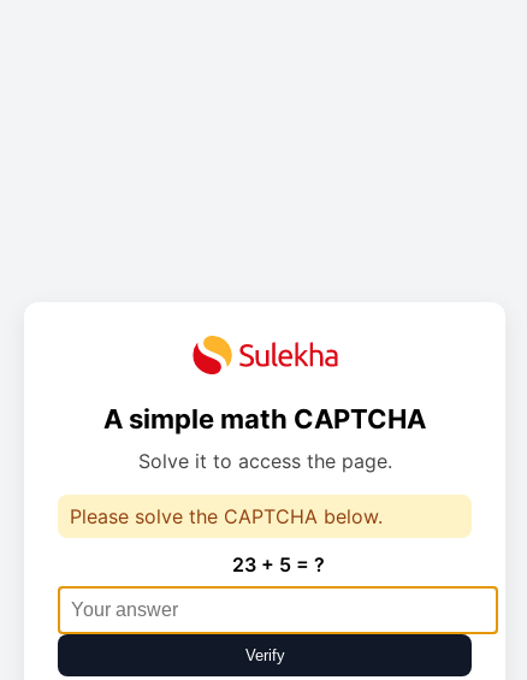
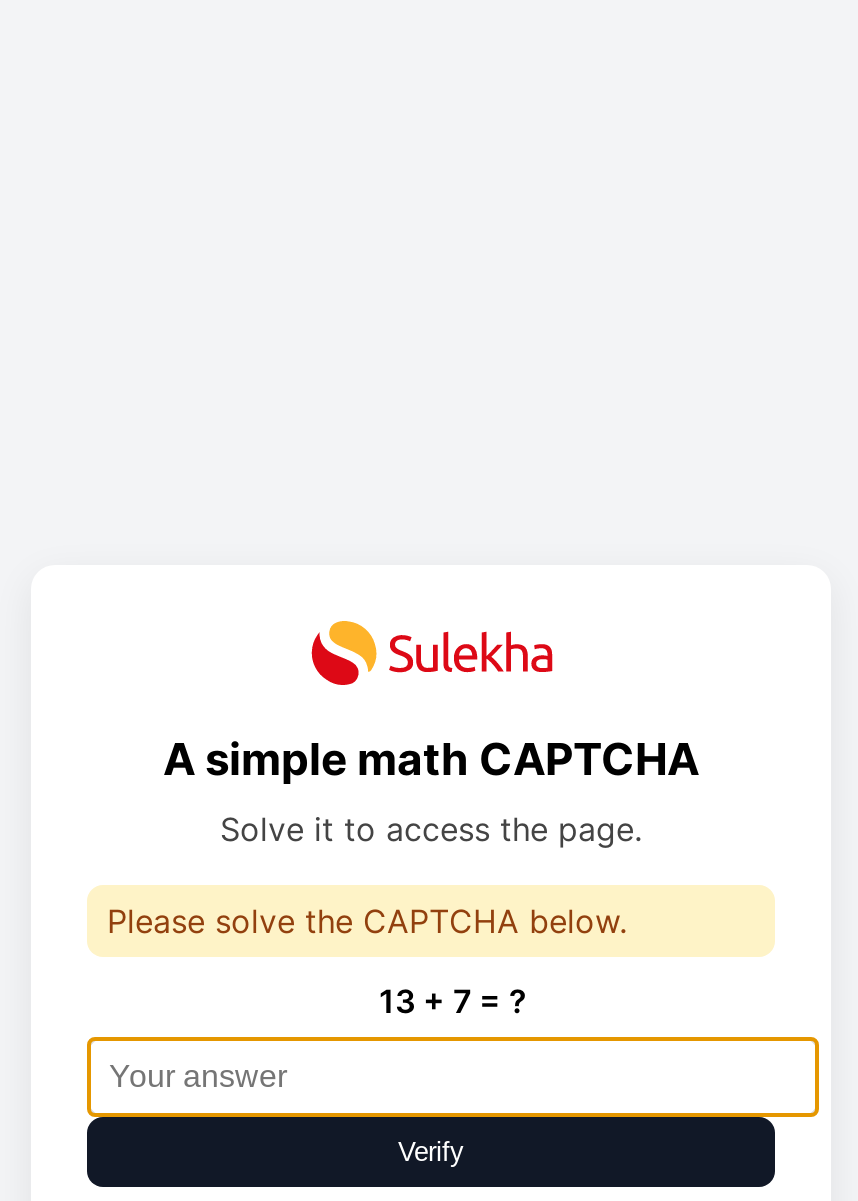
- 23 + 5 = ?
+ 13 + 7 = ?
